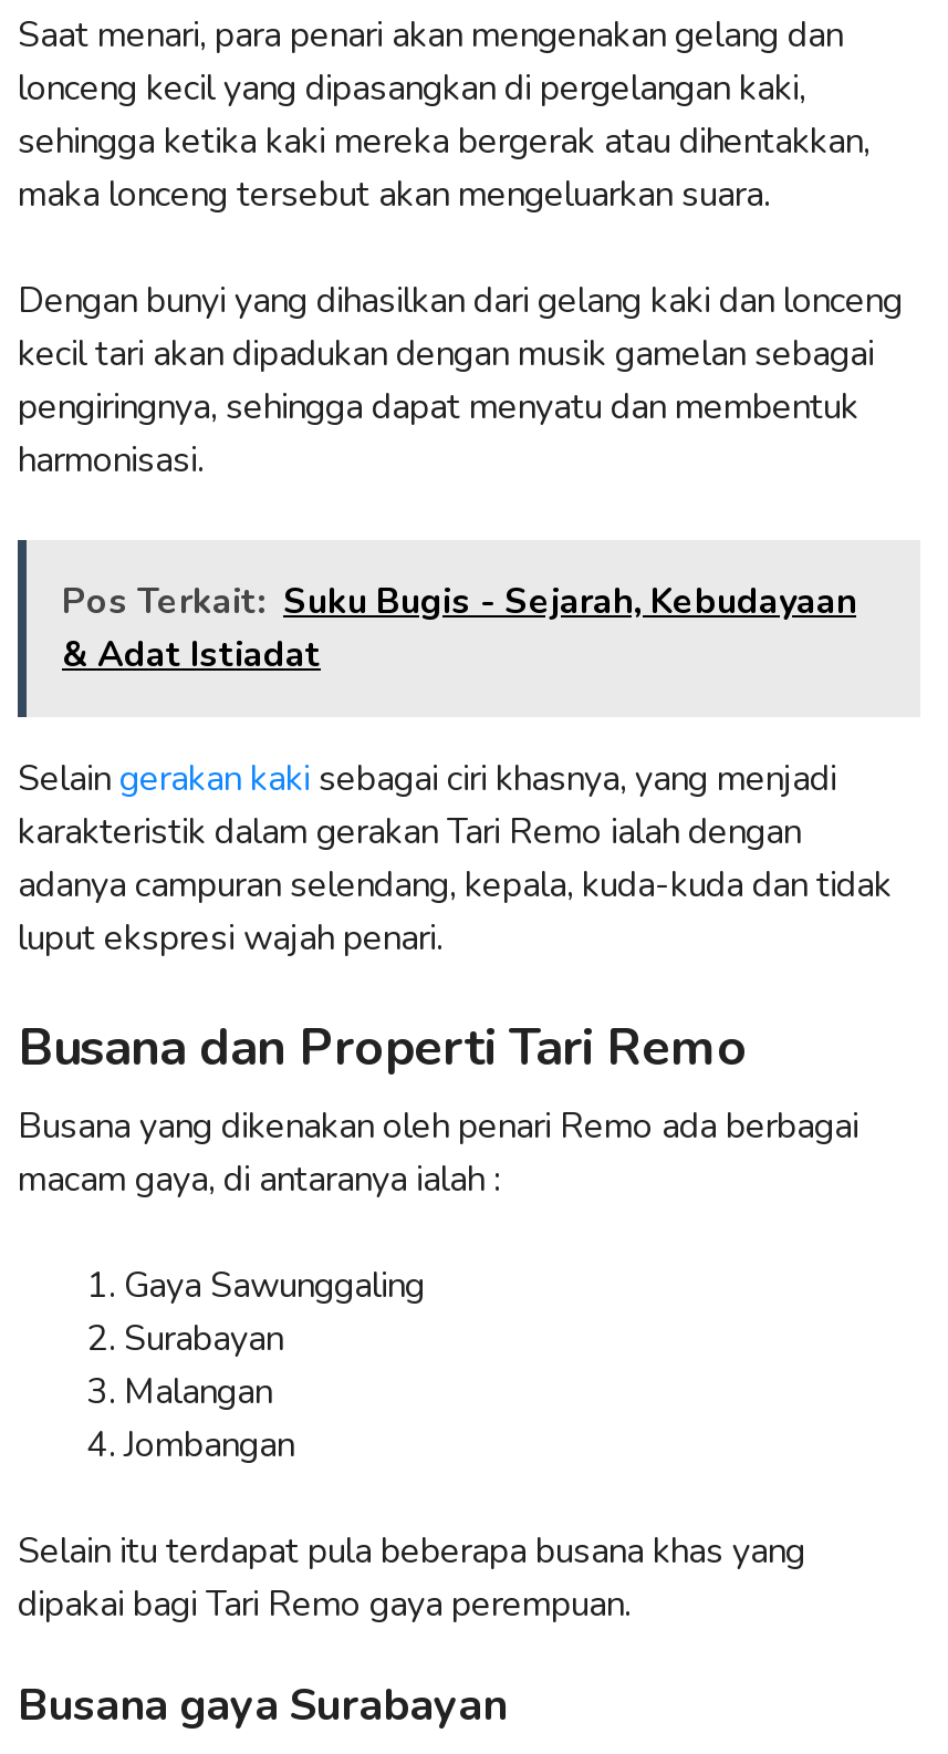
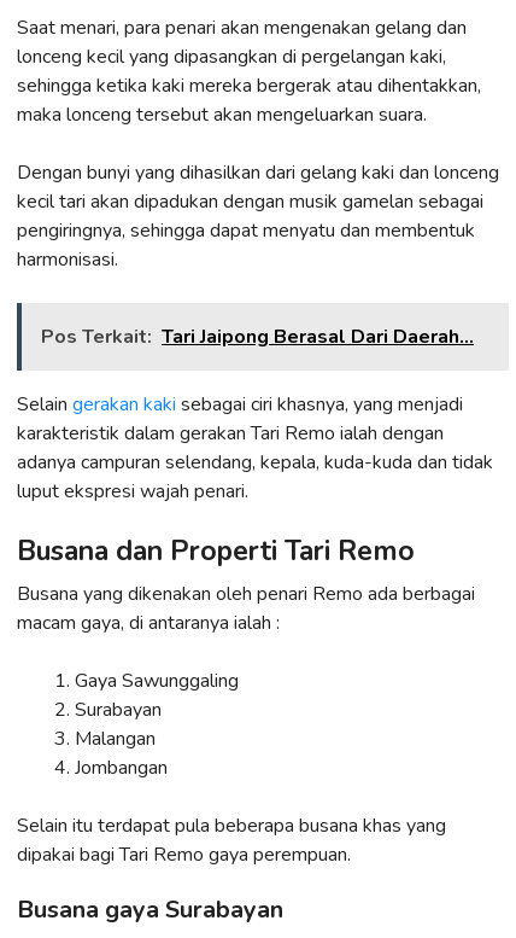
- Pos Terkait: Suku Bugis - Sejarah, Kebudayaan
- & Adat Istiadat
+ Pos Terkait: Tari Jaipong Berasal Dari Daerah...
